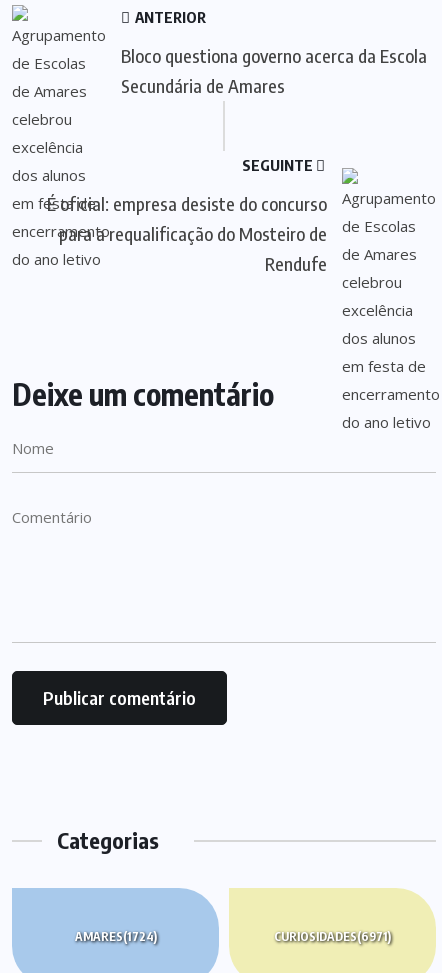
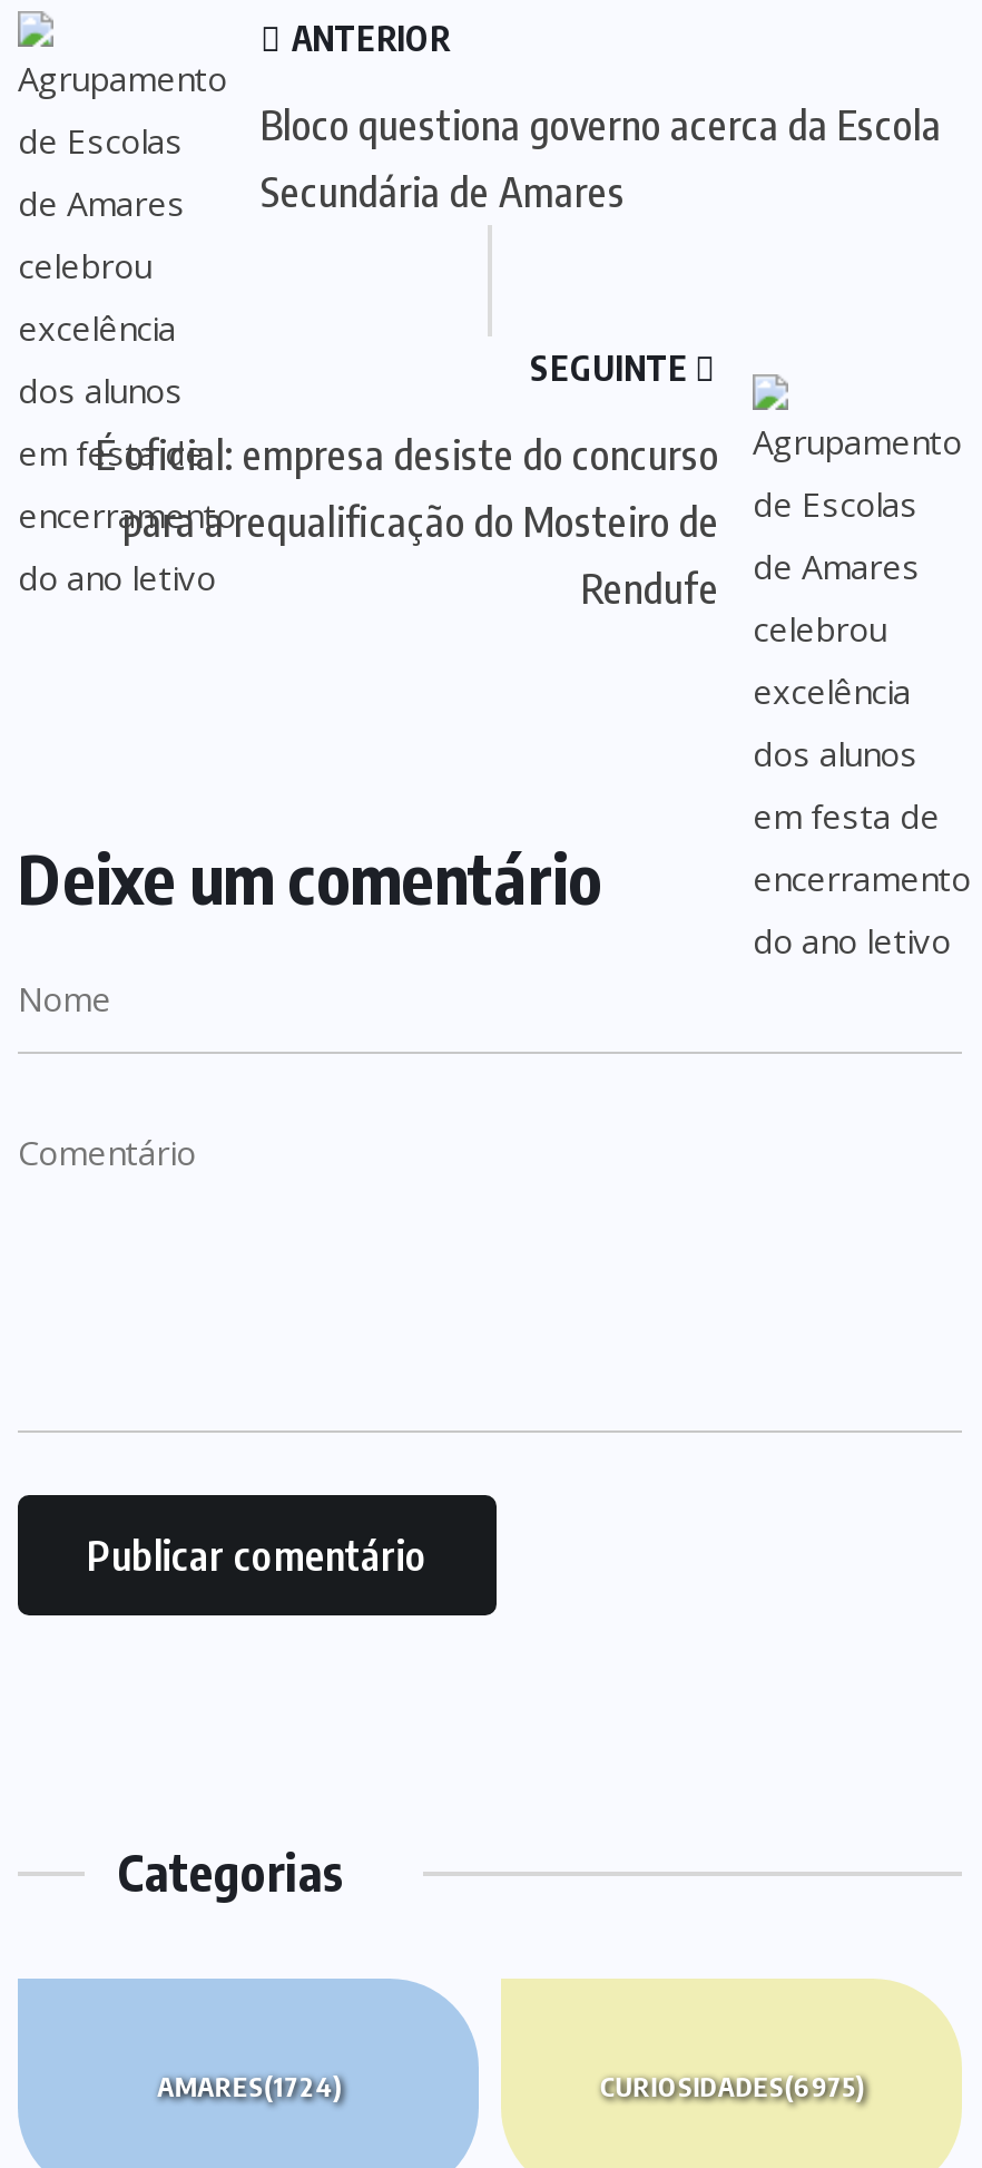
- CURIOSIDADES(6971)
+ CURIOSIDADES(6975)
